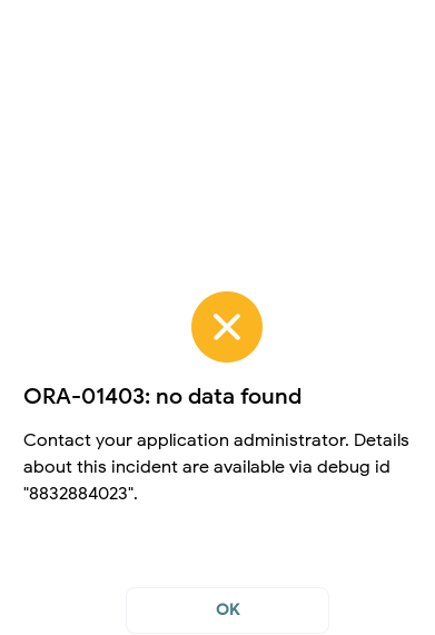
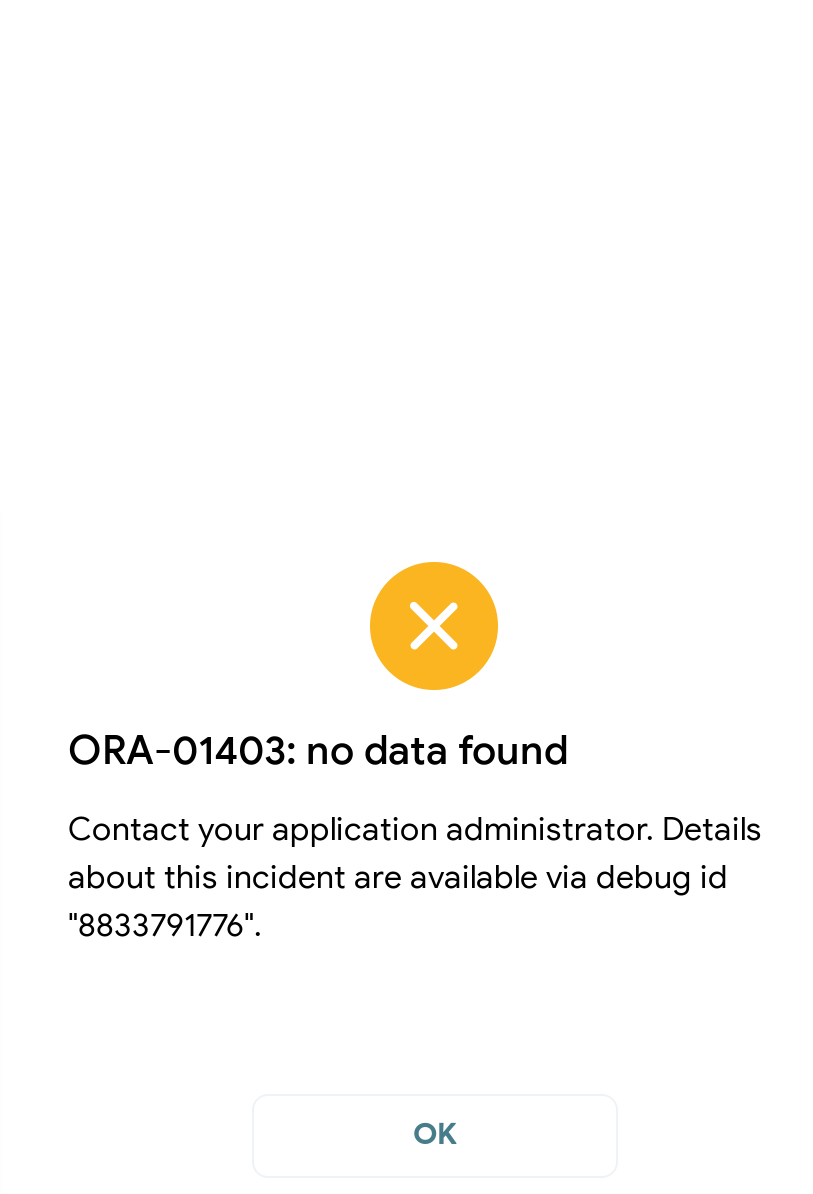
- "8832884023".
+ "8833791776".
